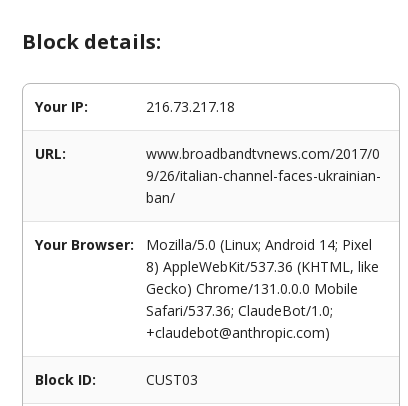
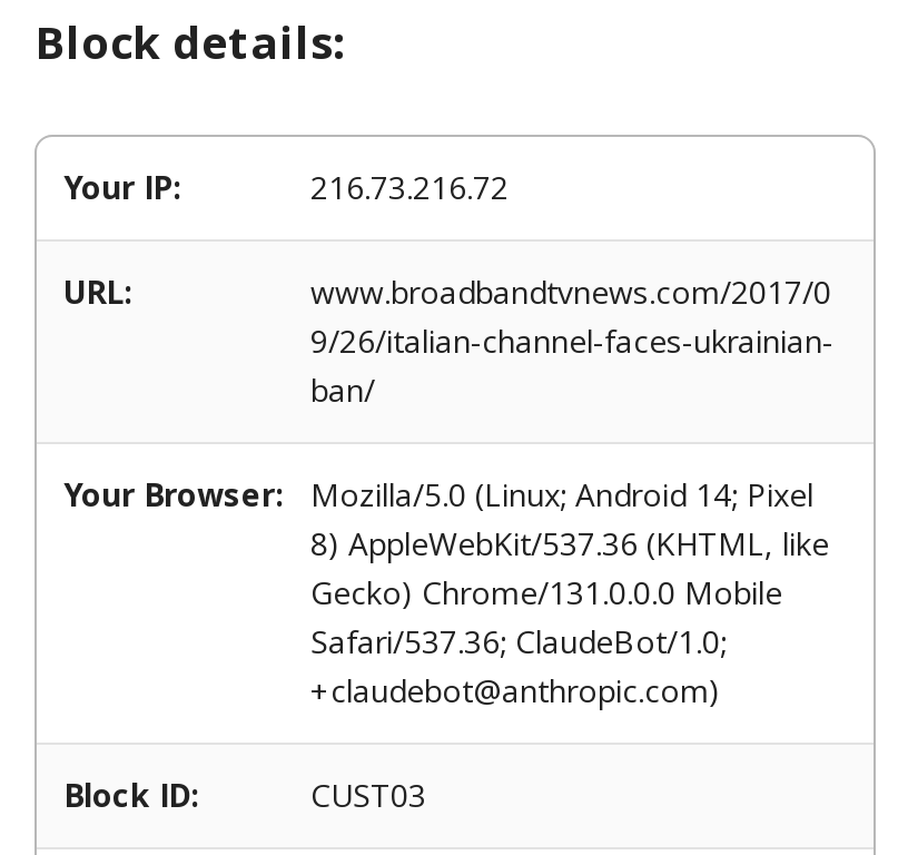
- 216.73.217.18
+ 216.73.216.72
